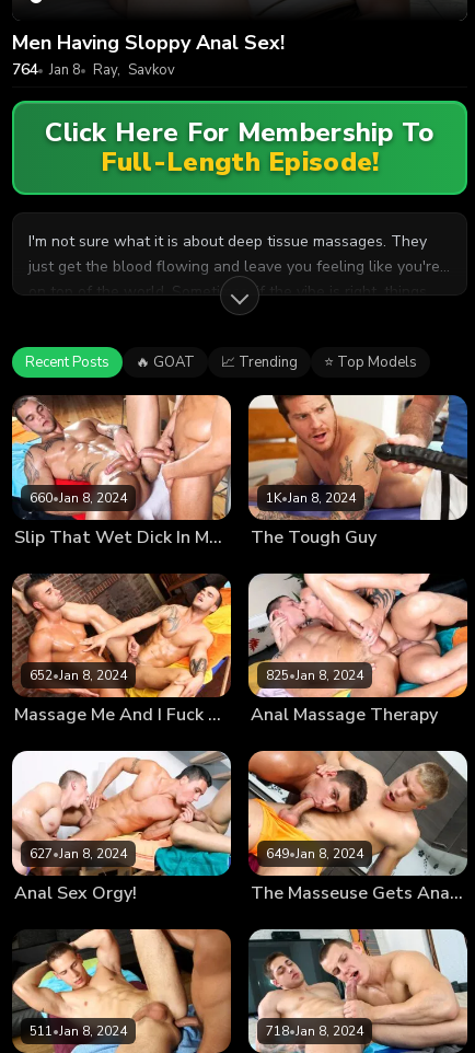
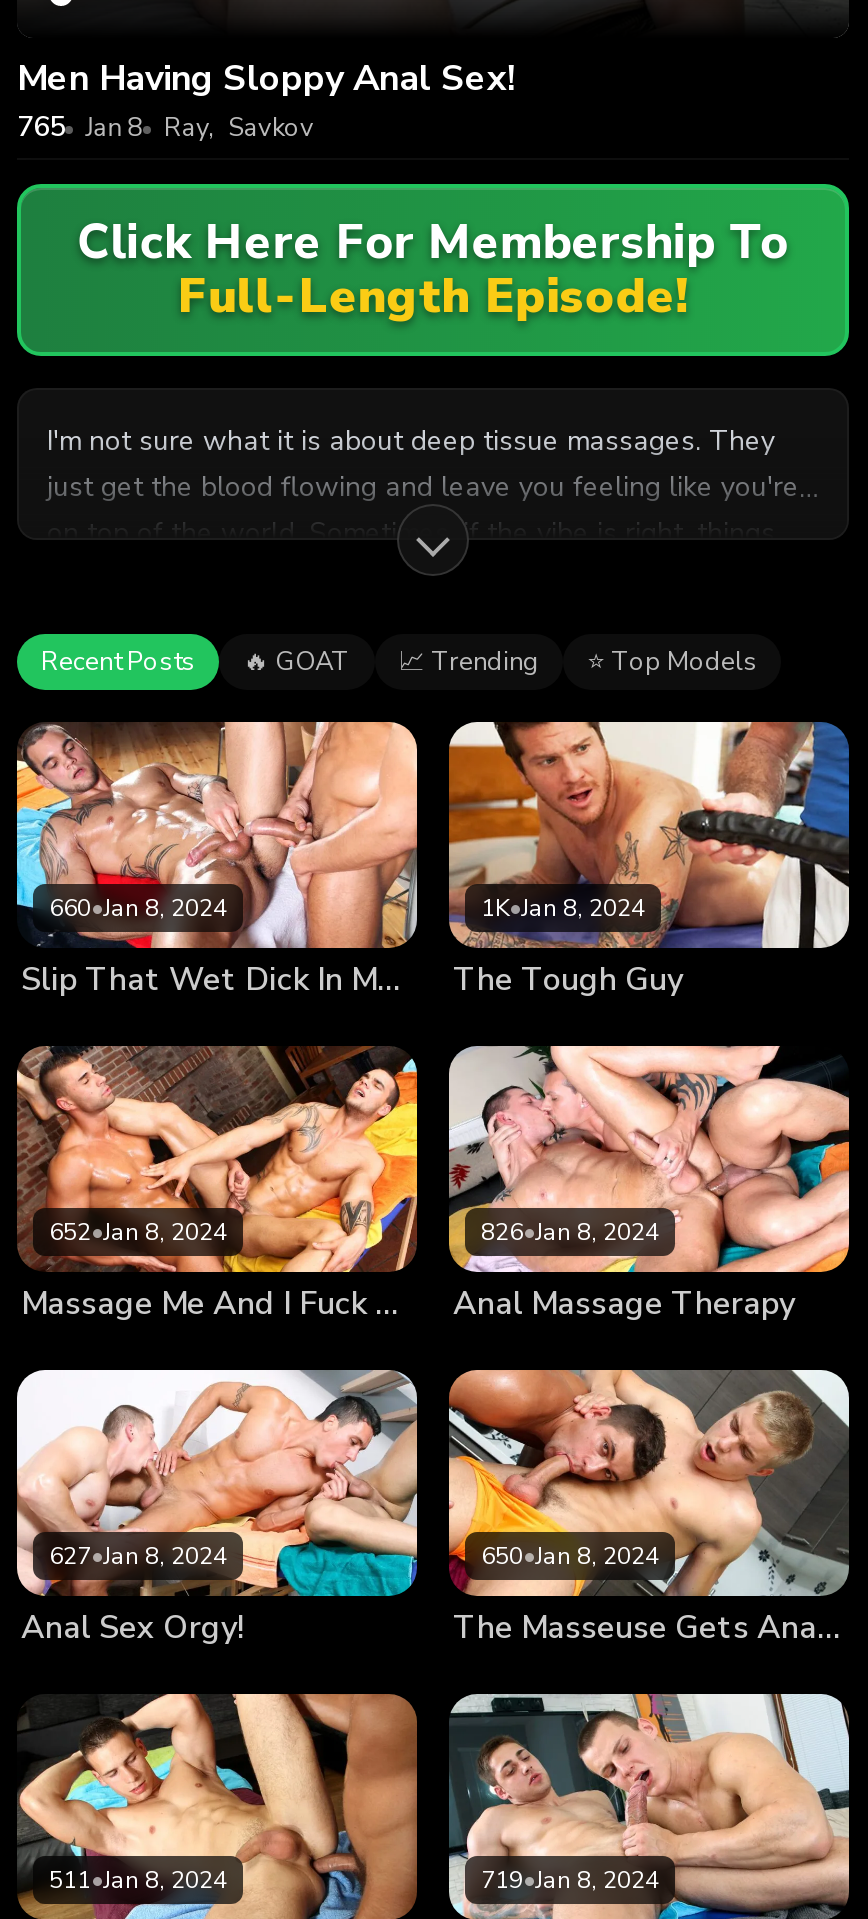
- 764 Jan 8 Ray, Savkov
+ 765 Jan 8 Ray, Savkov

- 825•Jan 8, 2024
+ 826•Jan 8, 2024

- 649•Jan 8, 2024
+ 650•Jan 8, 2024

- 718•Jan 8, 2024
+ 719•Jan 8, 2024
